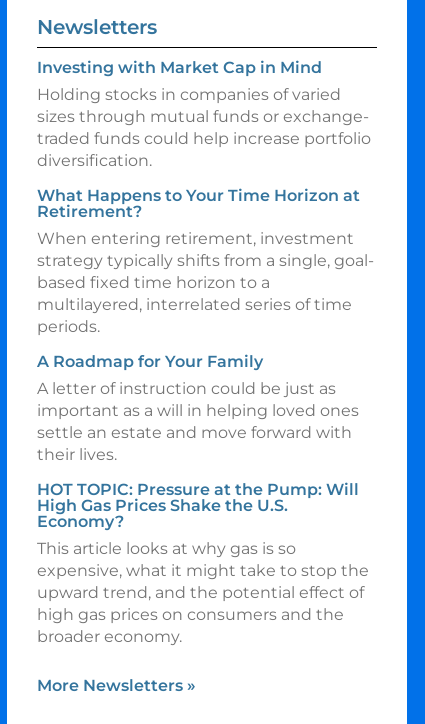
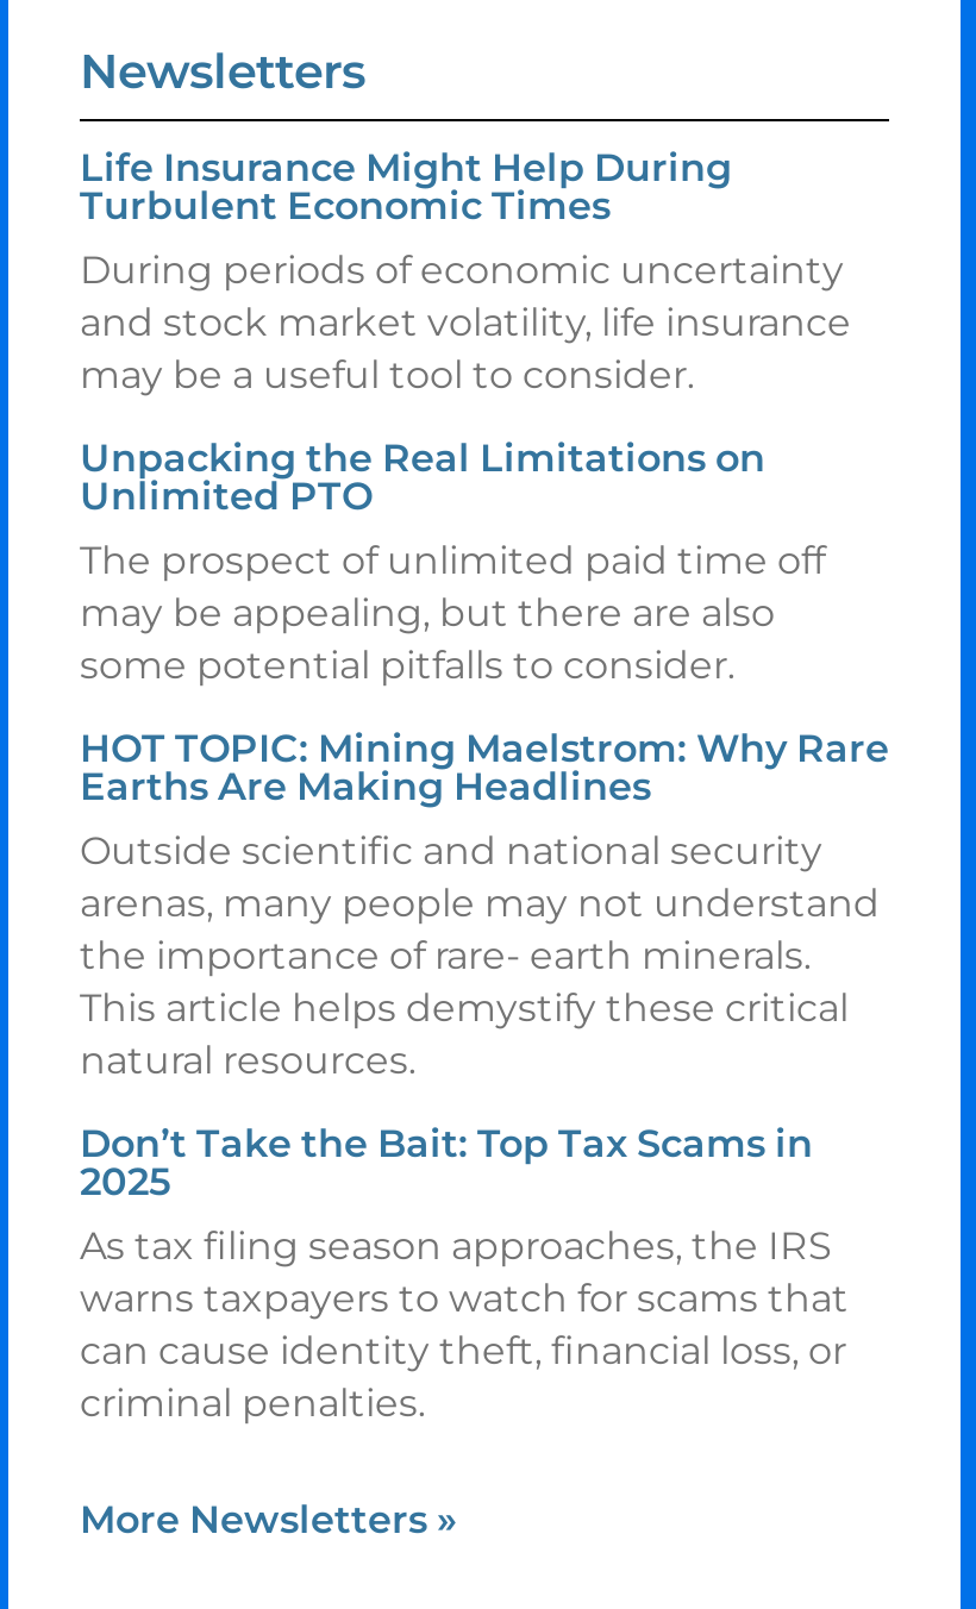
- Investing with Market Cap in Mind
- Holding stocks in companies of varied
- sizes through mutual funds or exchange-
- traded funds could help increase portfolio
- diversification.
+ Life Insurance Might Help During
+ Turbulent Economic Times
+ During periods of economic uncertainty
+ and stock market volatility, life insurance
+ may be a useful tool to consider.

- What Happens to Your Time Horizon at
- Retirement?
- When entering retirement, investment
- strategy typically shifts from a single, goal-
- based fixed time horizon to a
- multilayered, interrelated series of time
- periods.
+ Unpacking the Real Limitations on
+ Unlimited PTO
+ The prospect of unlimited paid time off
+ may be appealing, but there are also
+ some potential pitfalls to consider.

- A Roadmap for Your Family
- A letter of instruction could be just as
- important as a will in helping loved ones
- settle an estate and move forward with
- their lives.
+ HOT TOPIC: Mining Maelstrom: Why Rare
+ Earths Are Making Headlines
+ Outside scientific and national security
+ arenas, many people may not understand
+ the importance of rare- earth minerals.
+ This article helps demystify these critical
+ natural resources.

- HOT TOPIC: Pressure at the Pump: Will
- High Gas Prices Shake the U.S.
- Economy?
- This article looks at why gas is so
- expensive, what it might take to stop the
- upward trend, and the potential effect of
- high gas prices on consumers and the
- broader economy.
+ Don’t Take the Bait: Top Tax Scams in
+ 2025
+ As tax filing season approaches, the IRS
+ warns taxpayers to watch for scams that
+ can cause identity theft, financial loss, or
+ criminal penalties.
